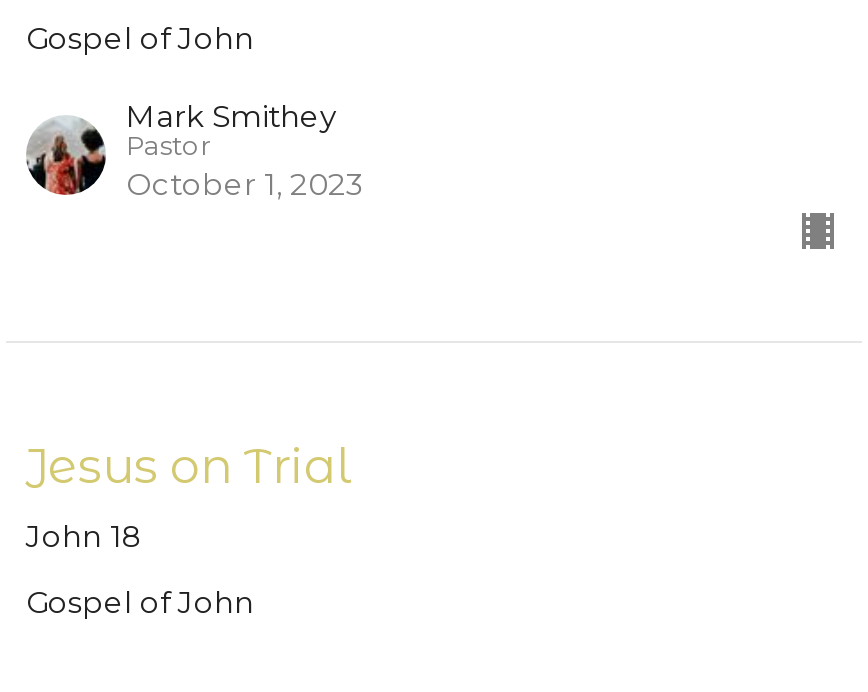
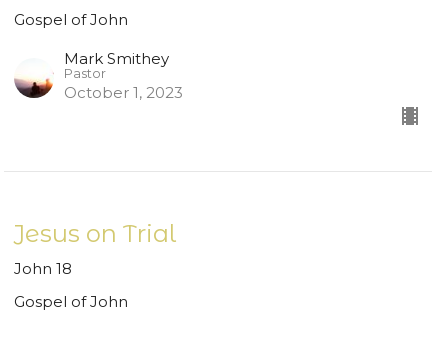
- [image]
+ [image]
